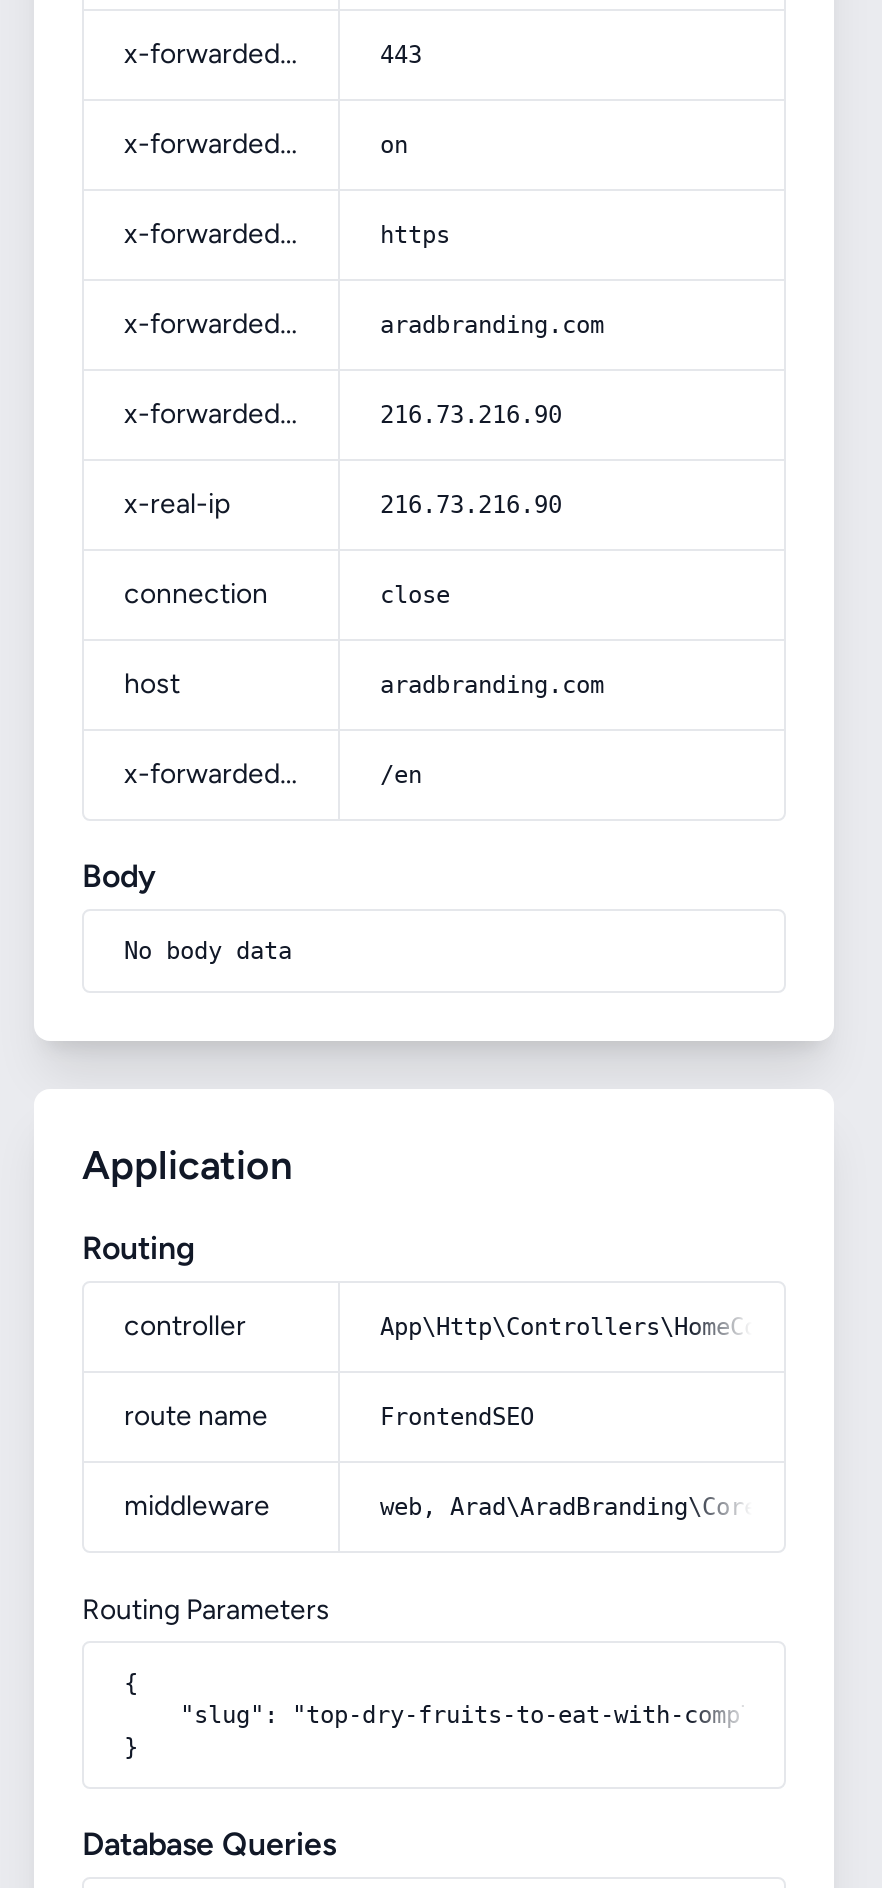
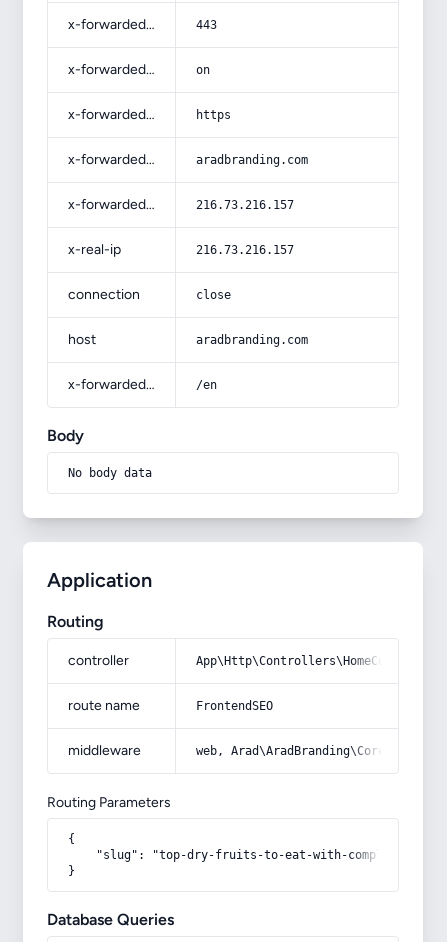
- 216.73.216.90
+ 216.73.216.157

- 216.73.216.90
+ 216.73.216.157
